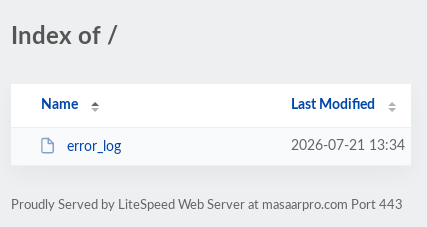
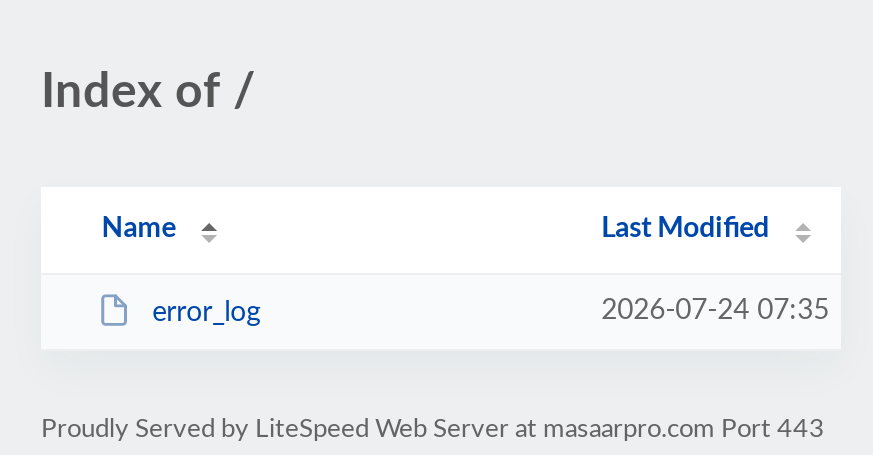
- 2026-07-21 13:34
+ 2026-07-24 07:35
